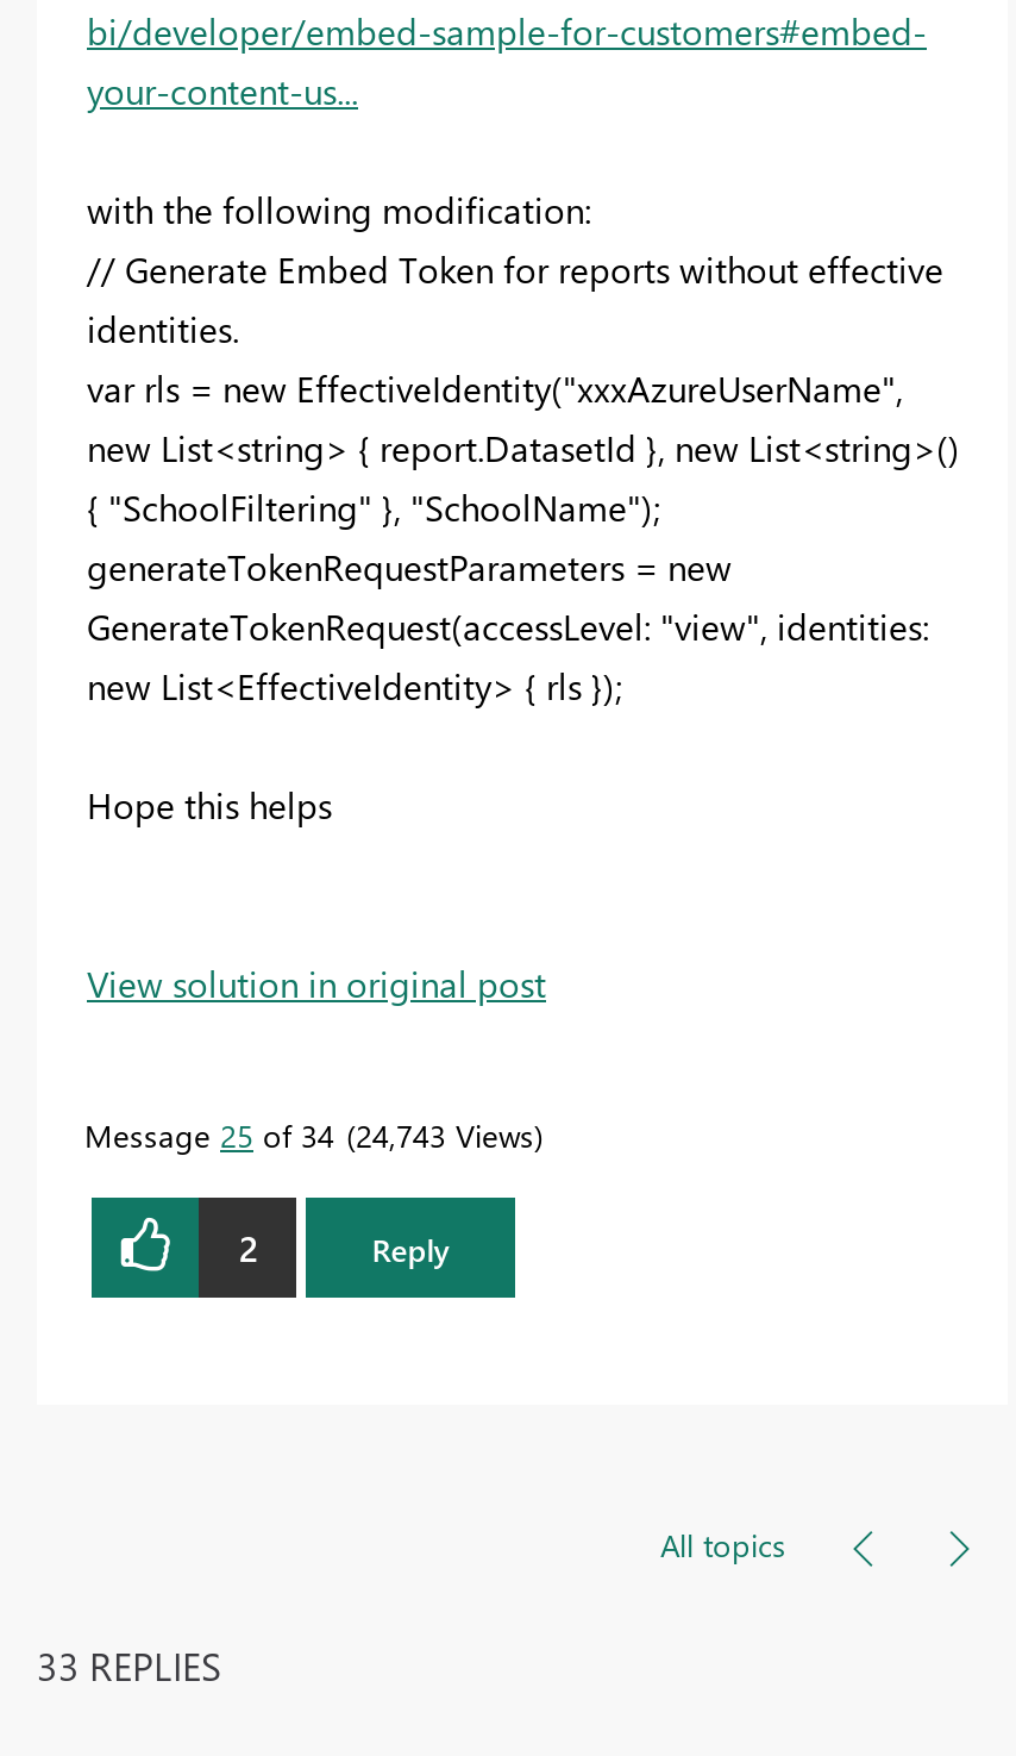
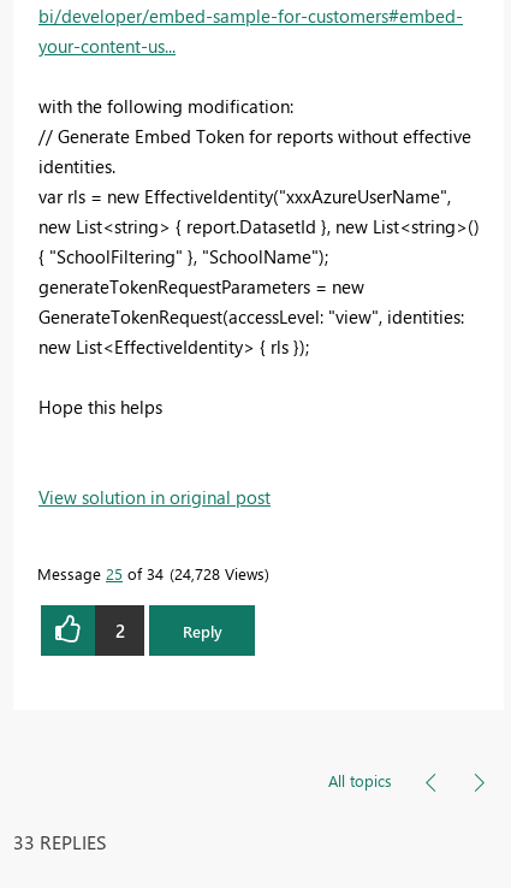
- Message 25 of 34 24,743 Views
+ Message 25 of 34 24,728 Views
